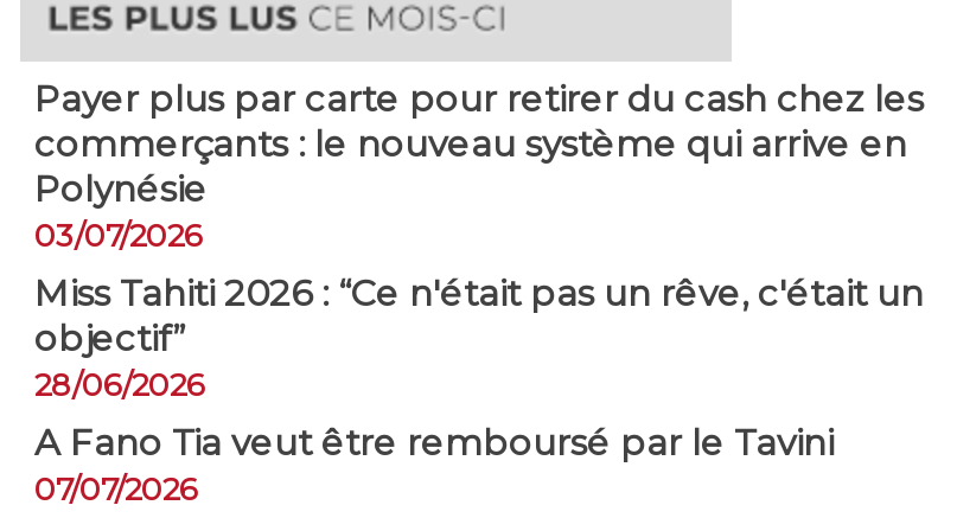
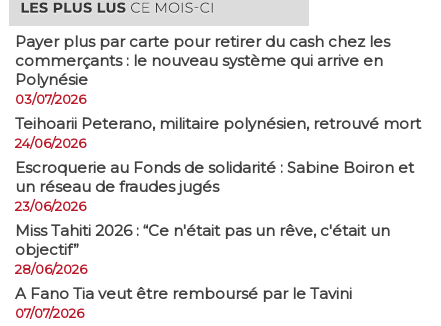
+ Teihoarii Peterano, militaire polynésien, retrouvé mort
+ 24/06/2026
+ Escroquerie au Fonds de solidarité : Sabine Boiron et
+ un réseau de fraudes jugés
+ 23/06/2026
